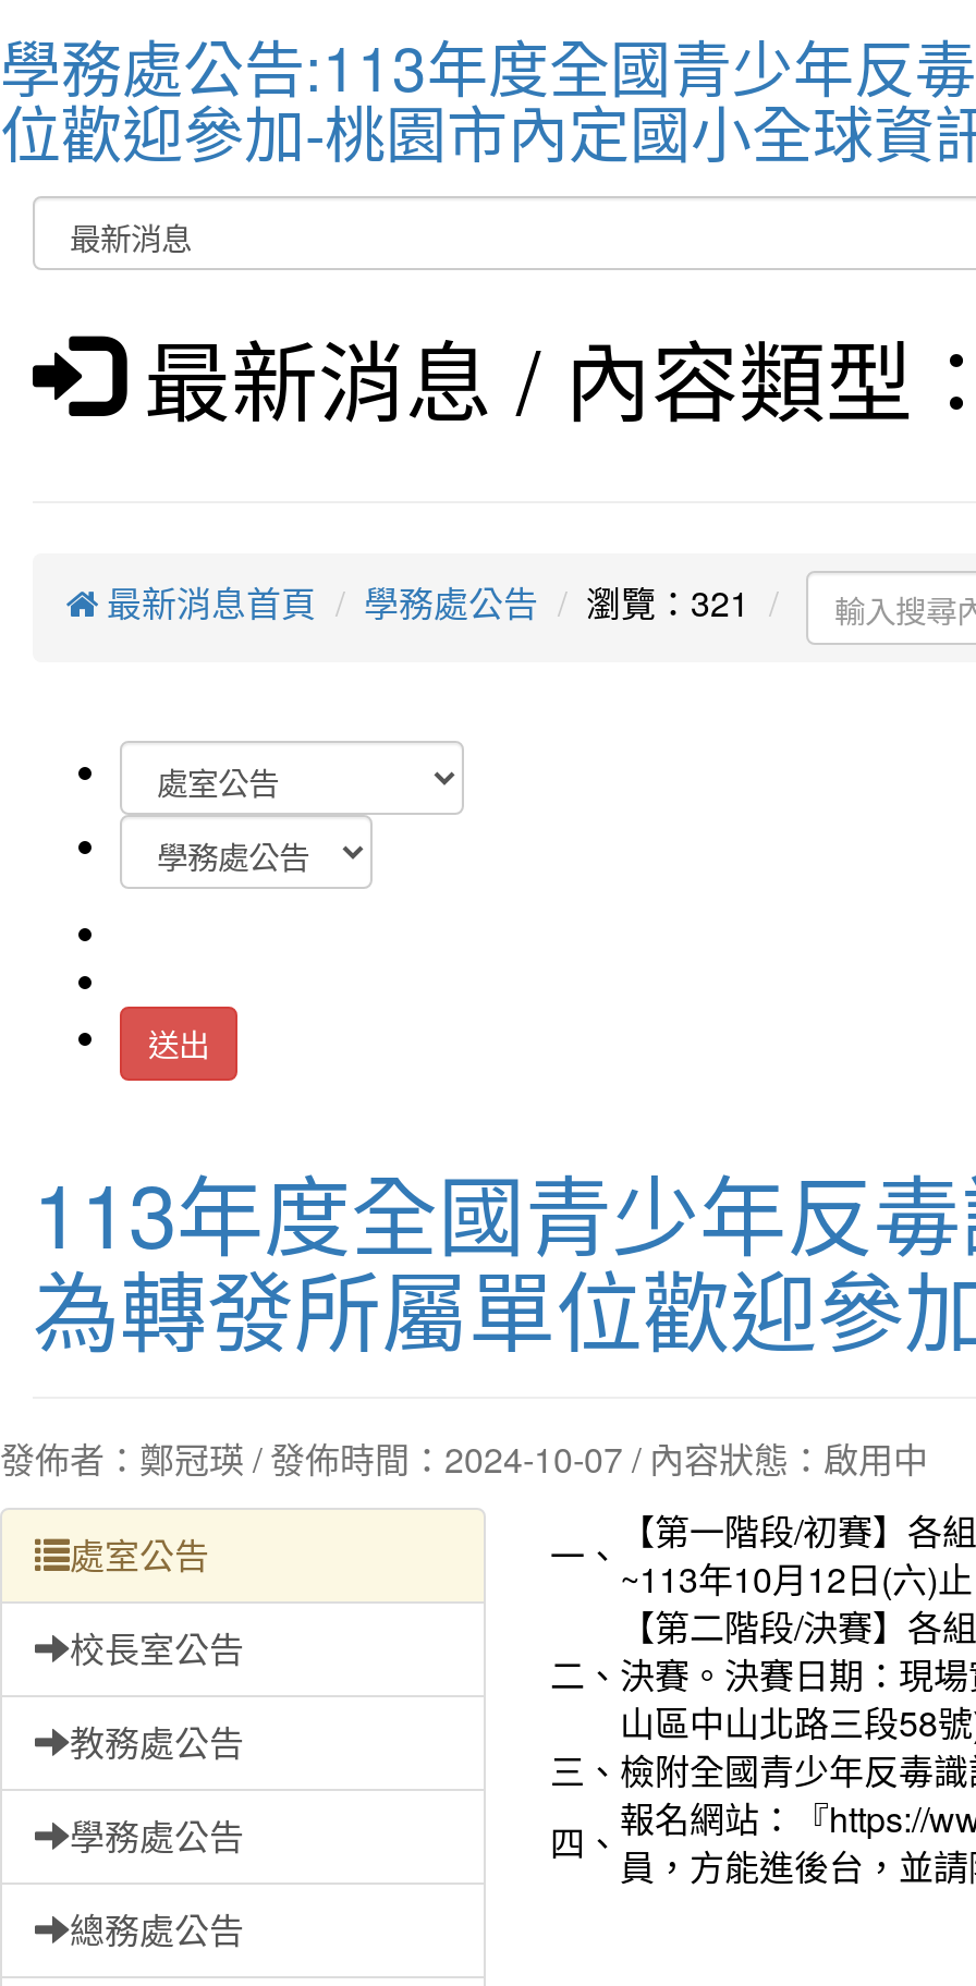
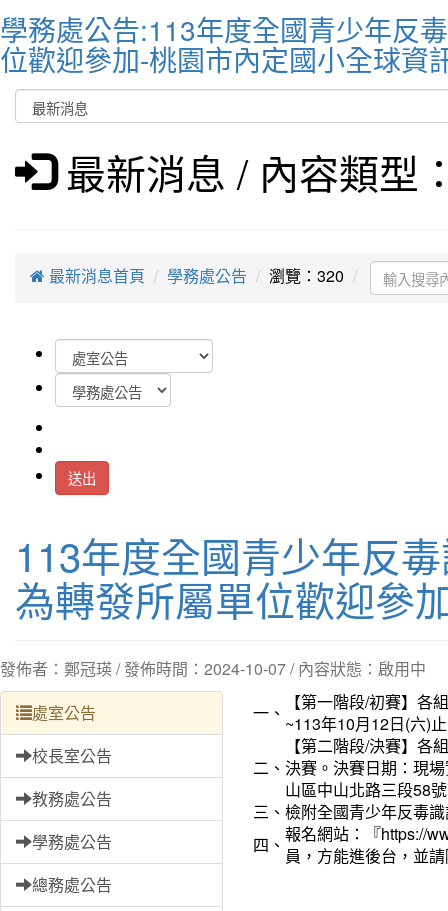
- 最新消息首頁 學務處公告 瀏覽：321
+ 最新消息首頁 學務處公告 瀏覽：320
